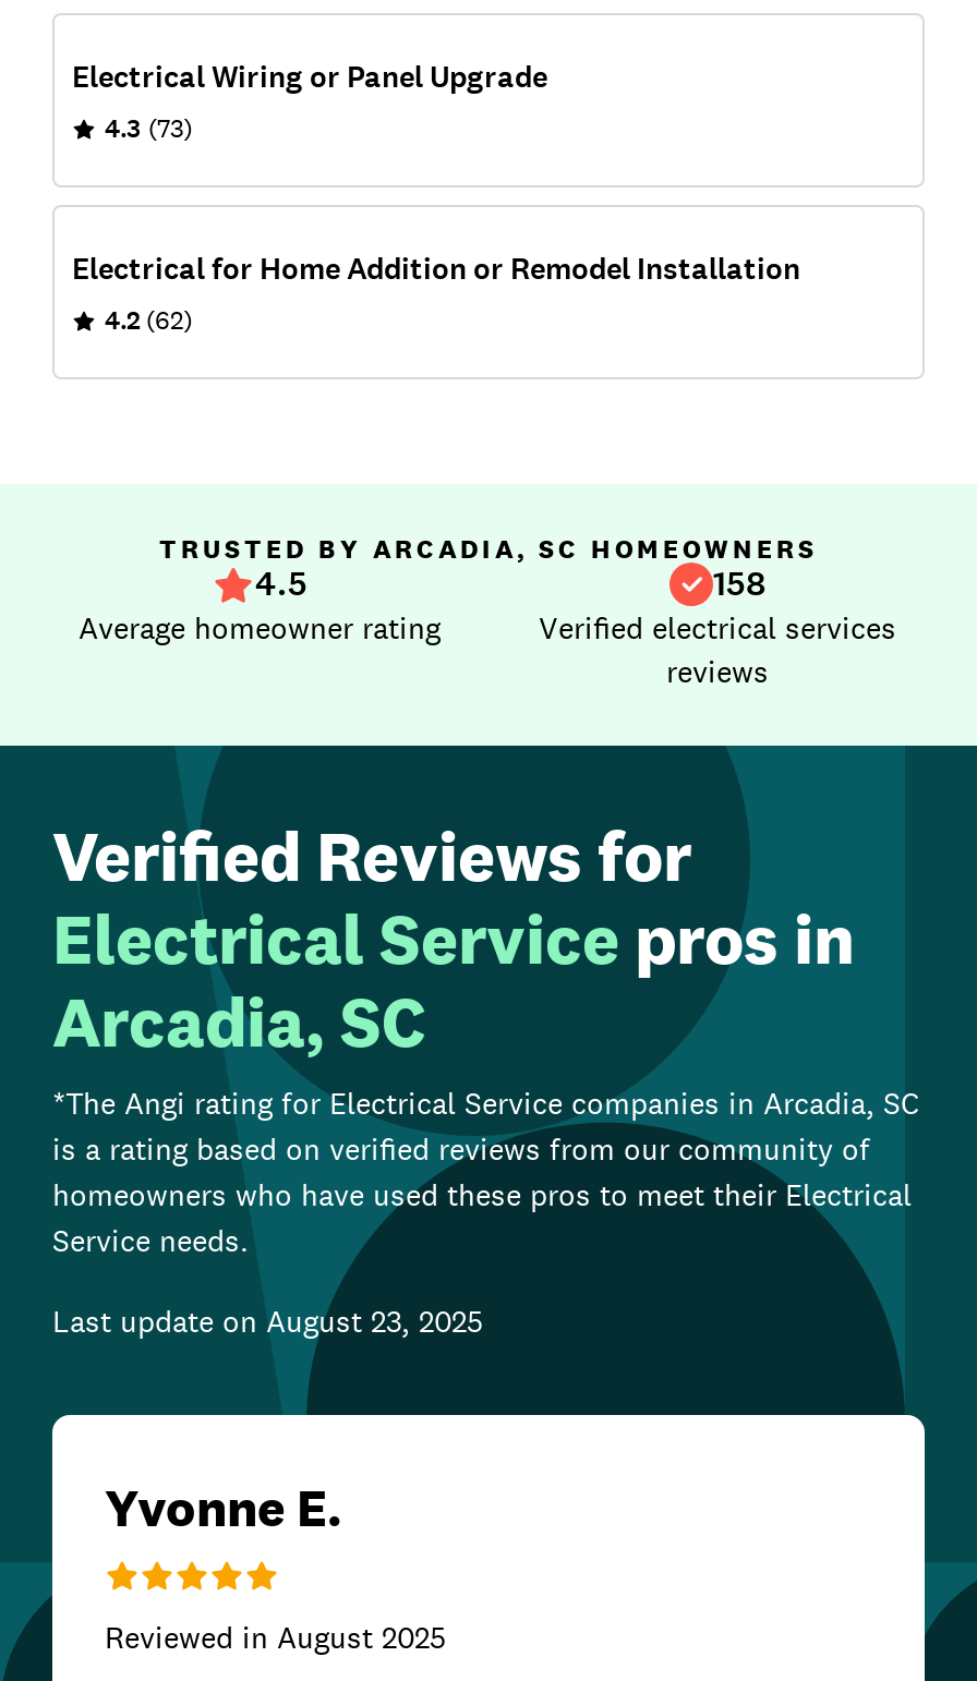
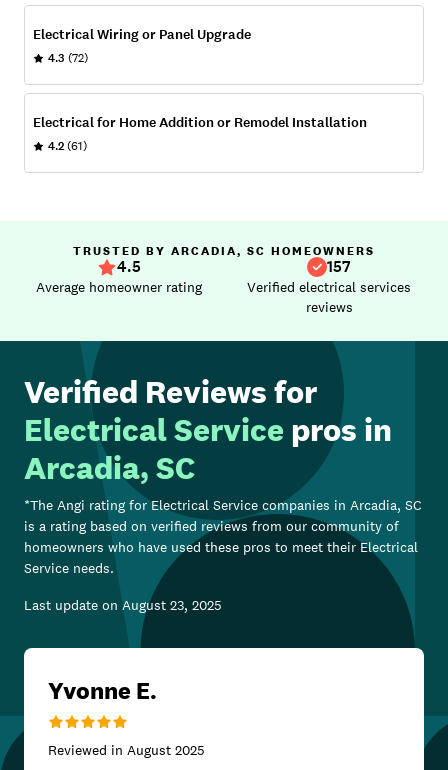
- 4.3 (73)
+ 4.3 (72)

- 4.2 (62)
+ 4.2 (61)

- 158
+ 157
